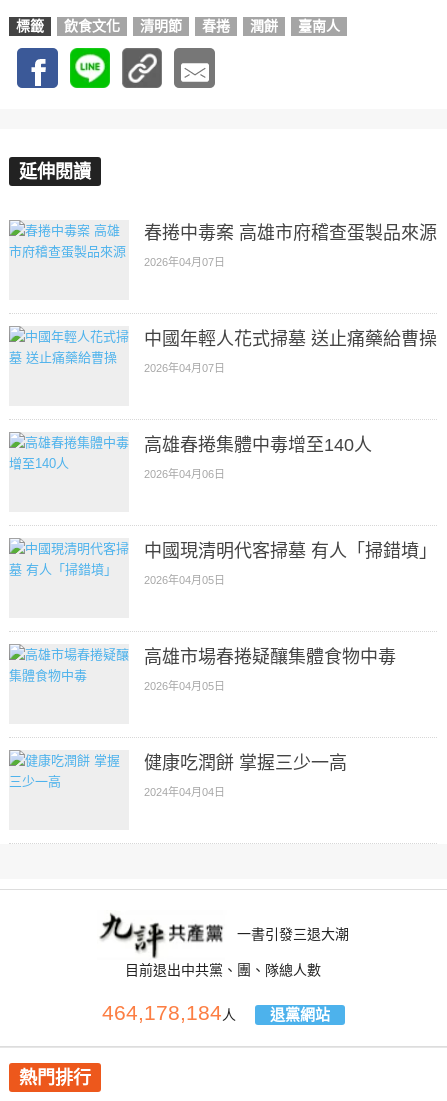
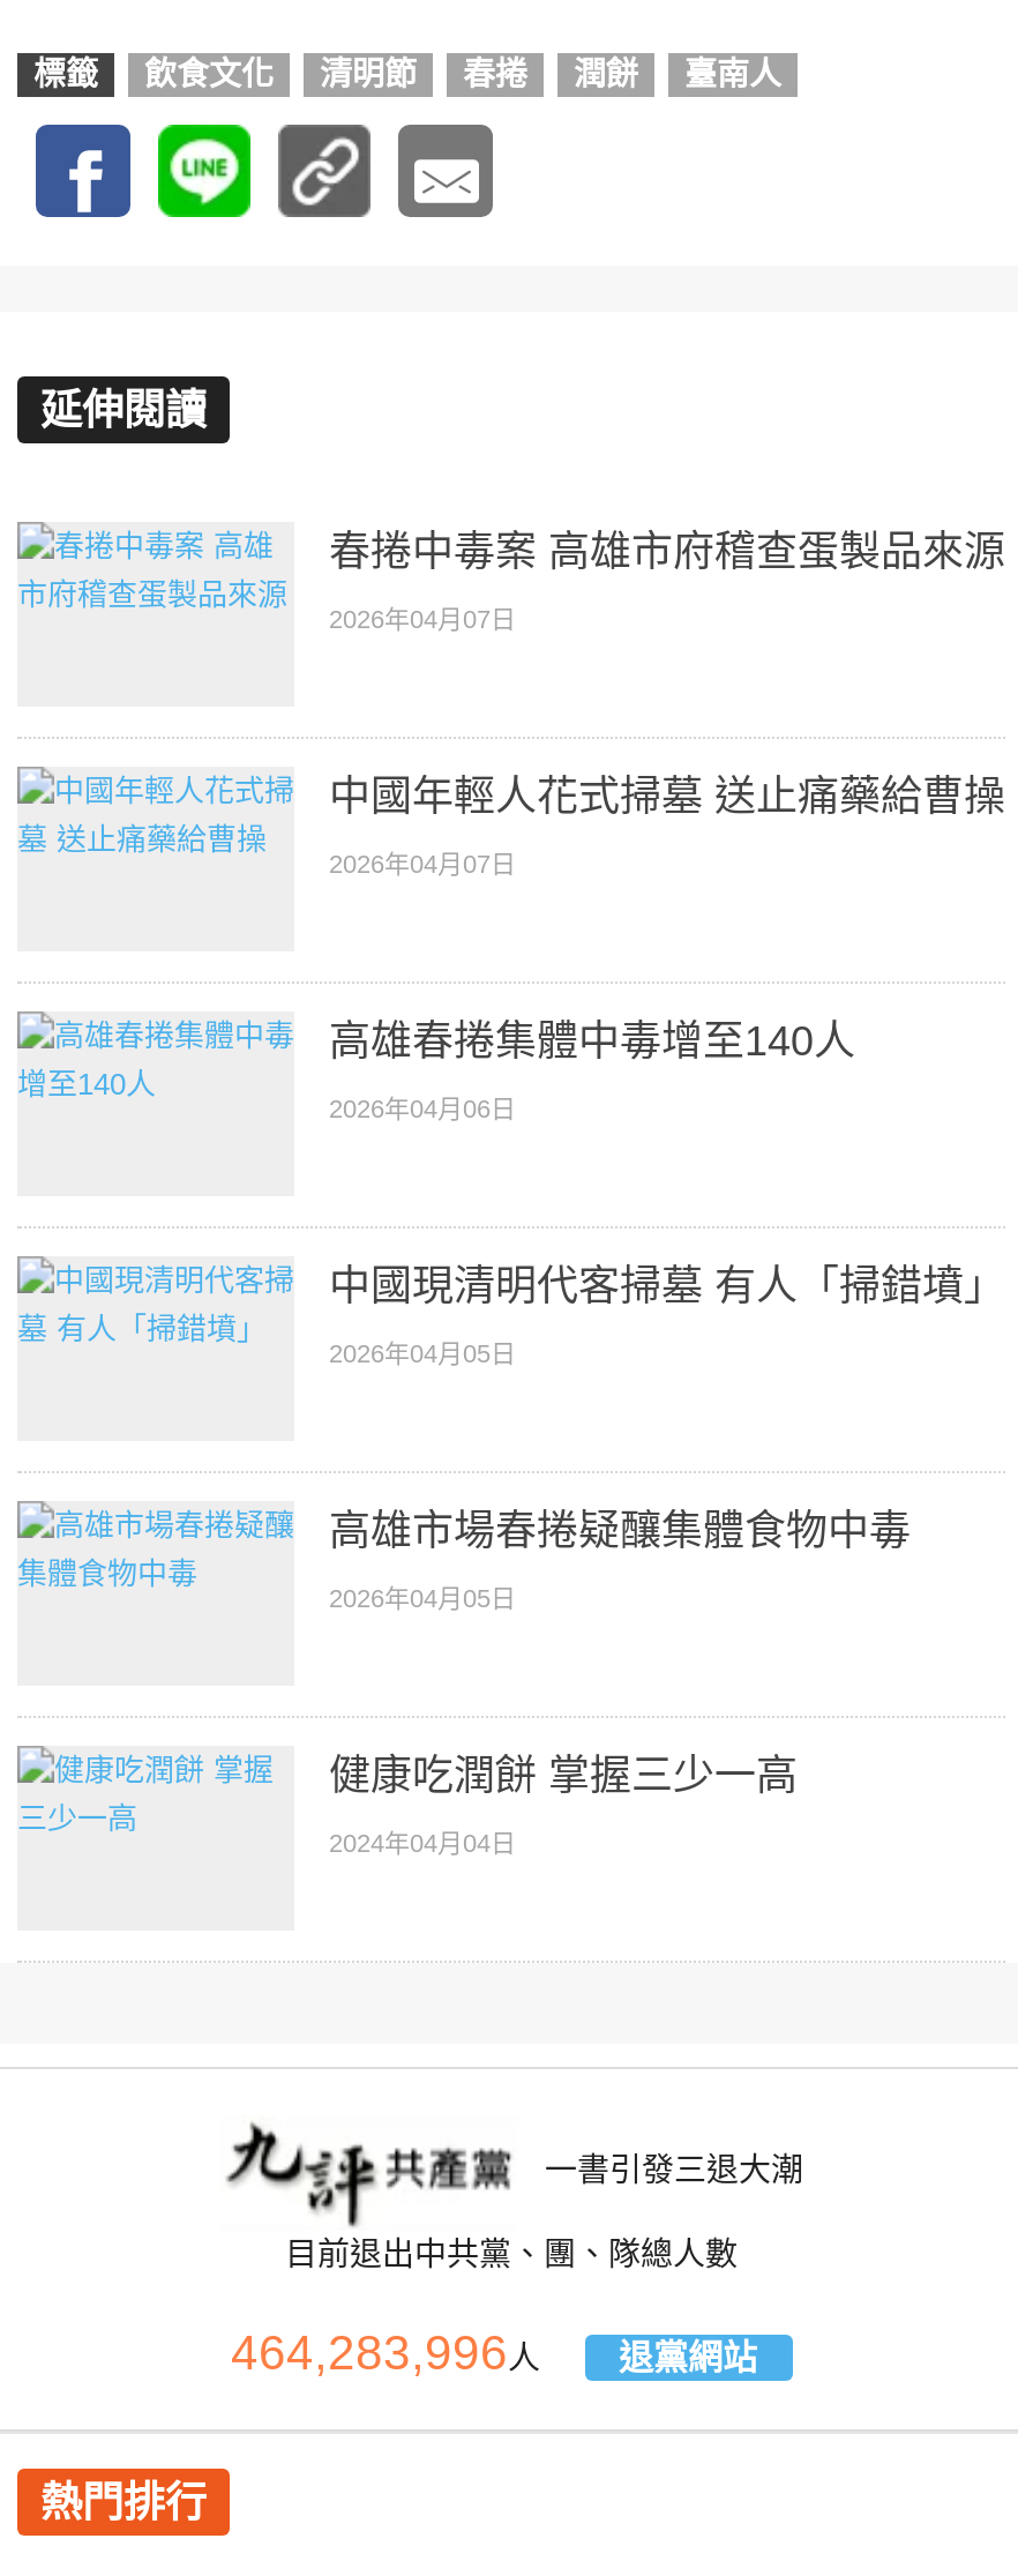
- 464,178,184人 退黨網站
+ 464,283,996人 退黨網站
